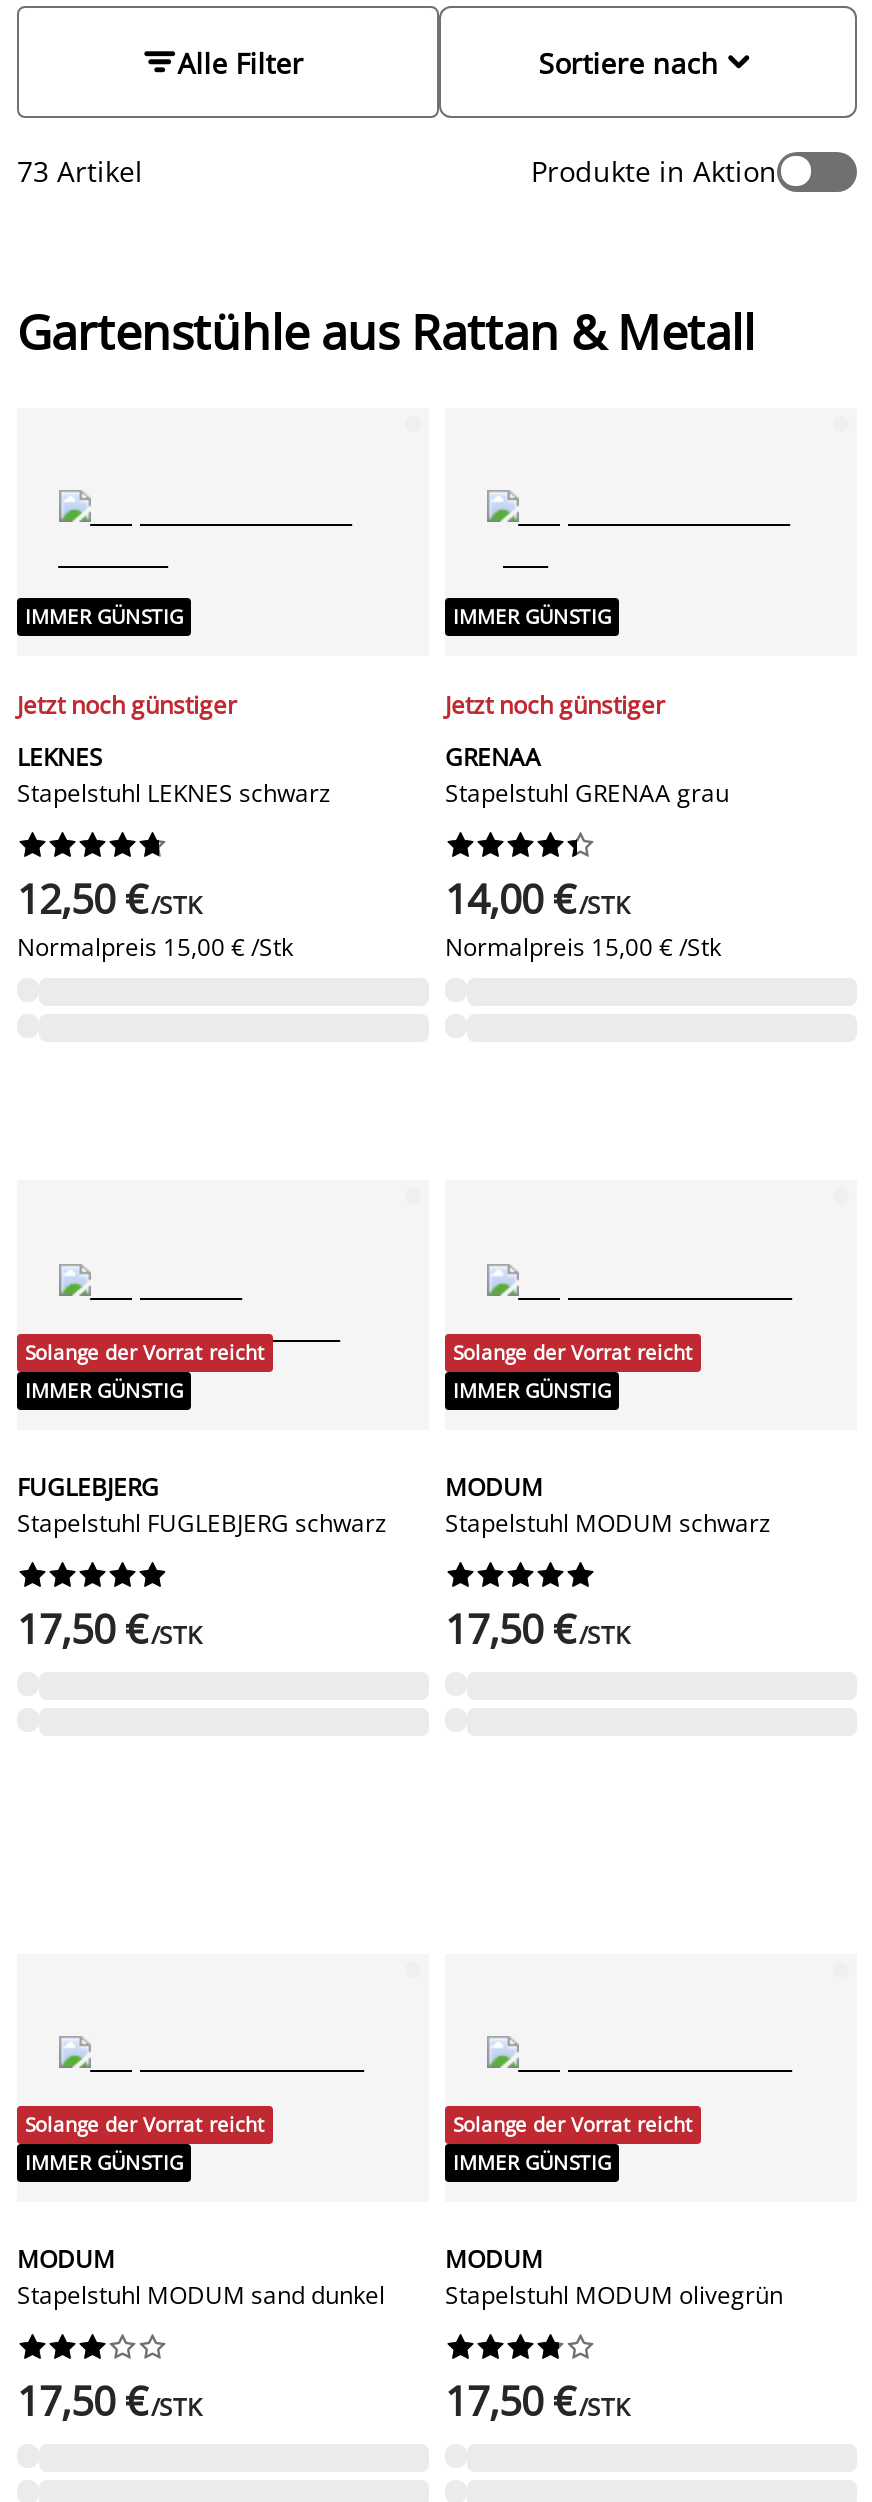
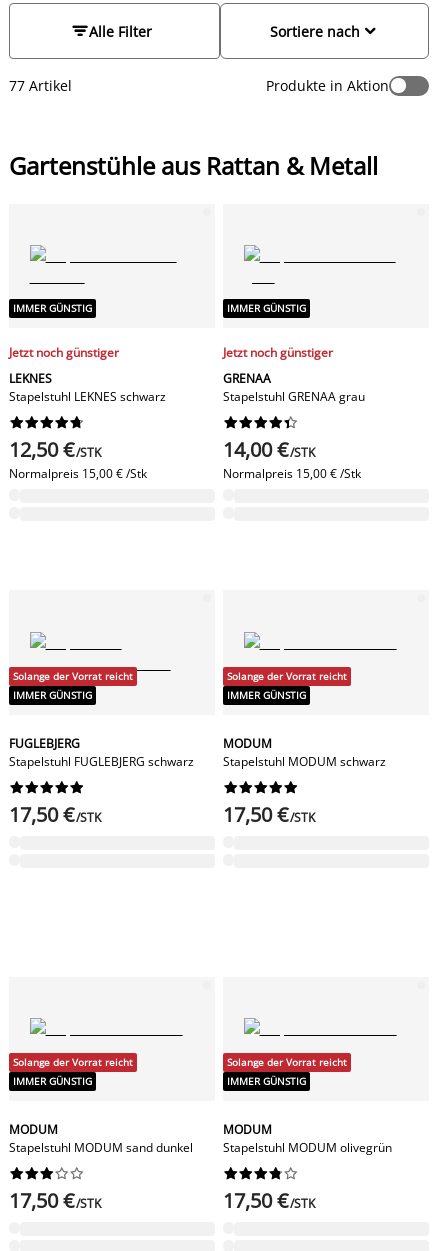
- 73 Artikel
+ 77 Artikel
